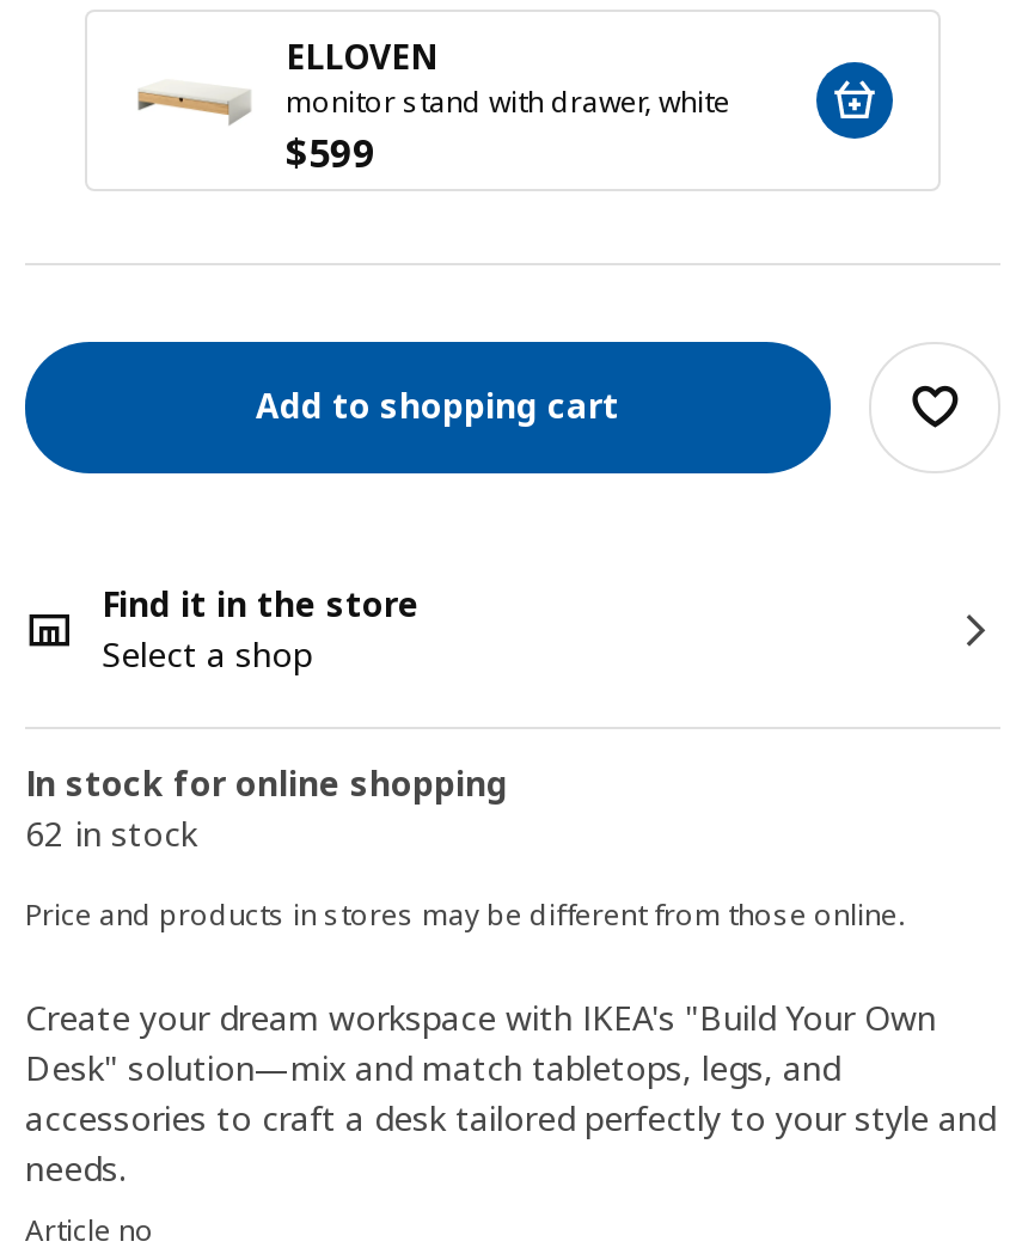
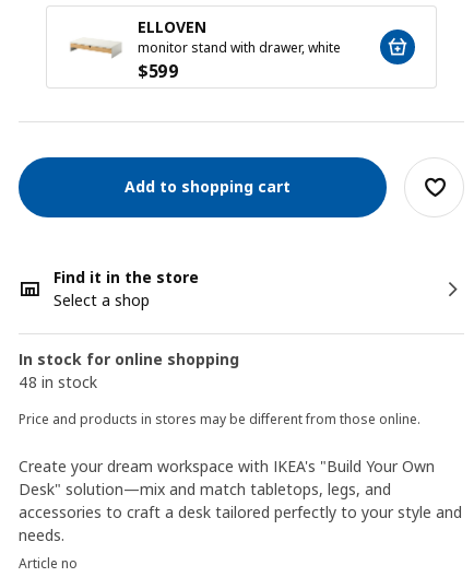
- 62 in stock
+ 48 in stock
